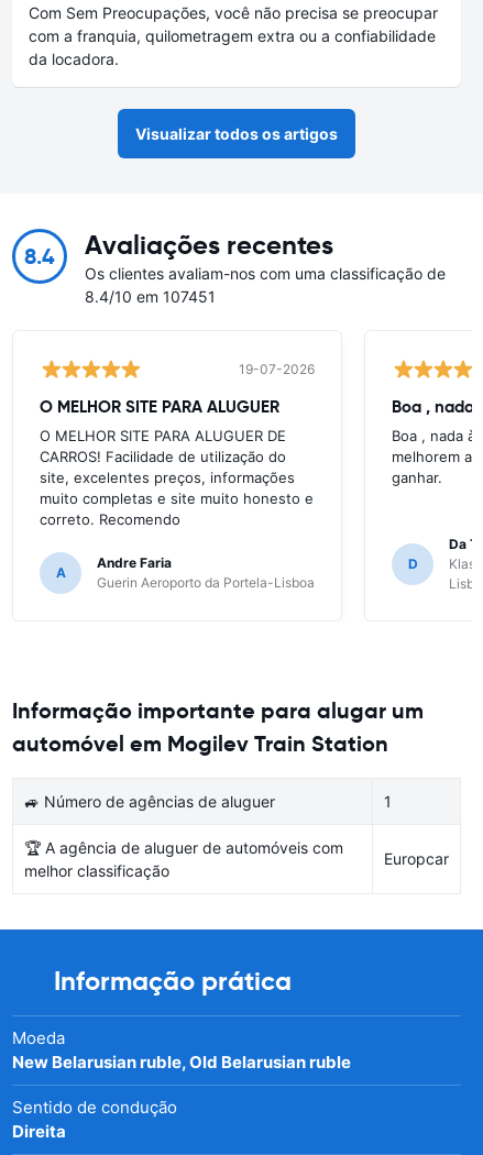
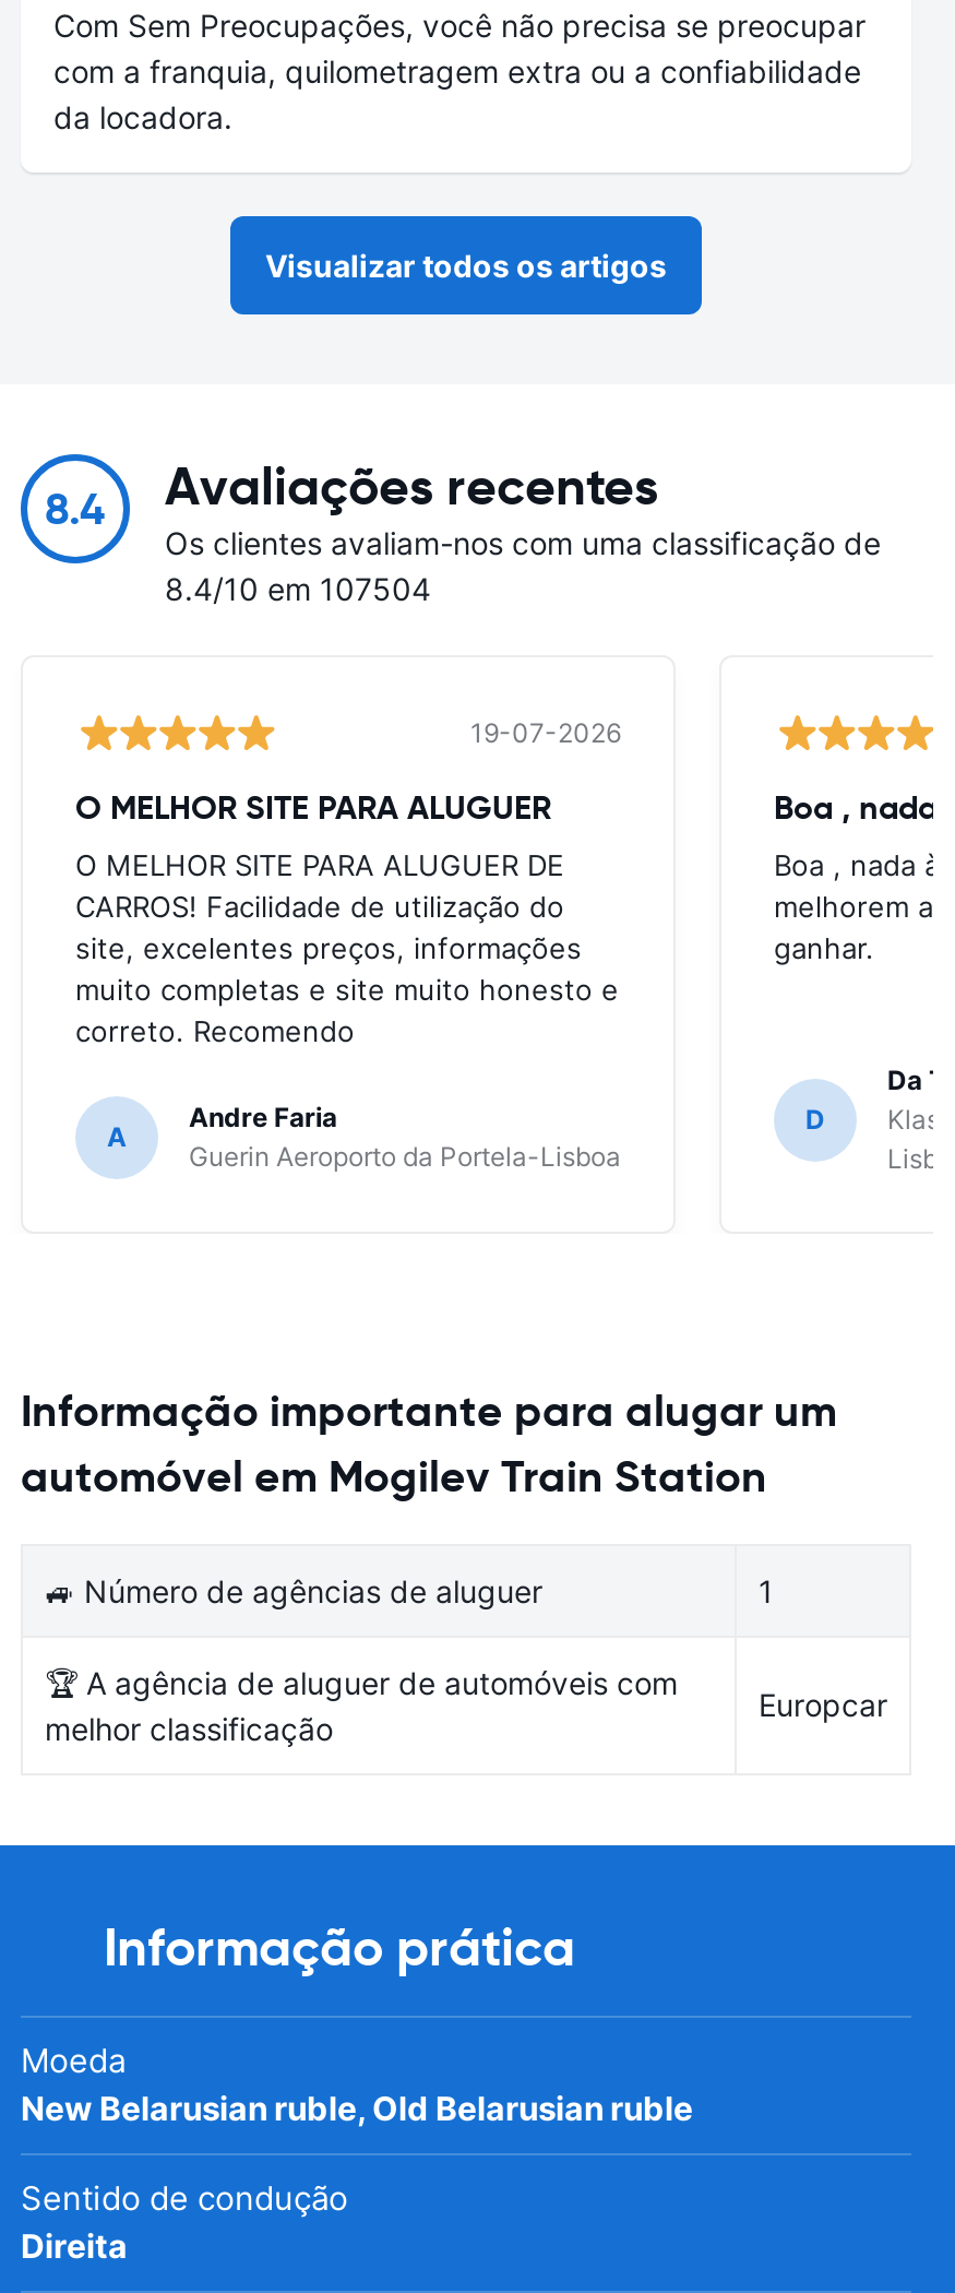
- 8.4/10 em 107451
+ 8.4/10 em 107504
